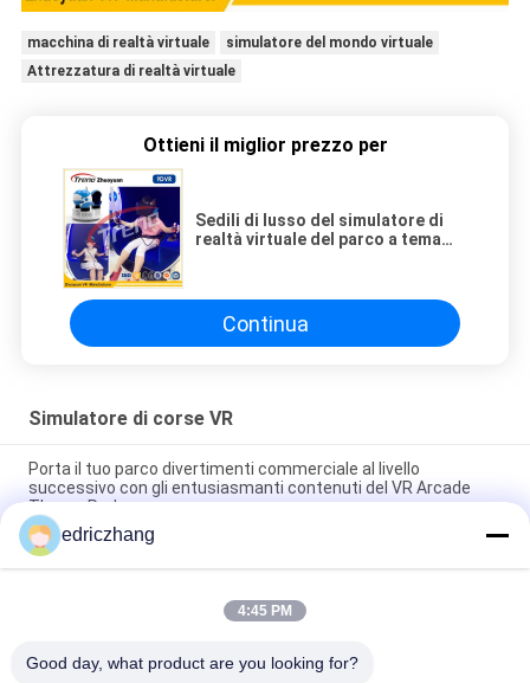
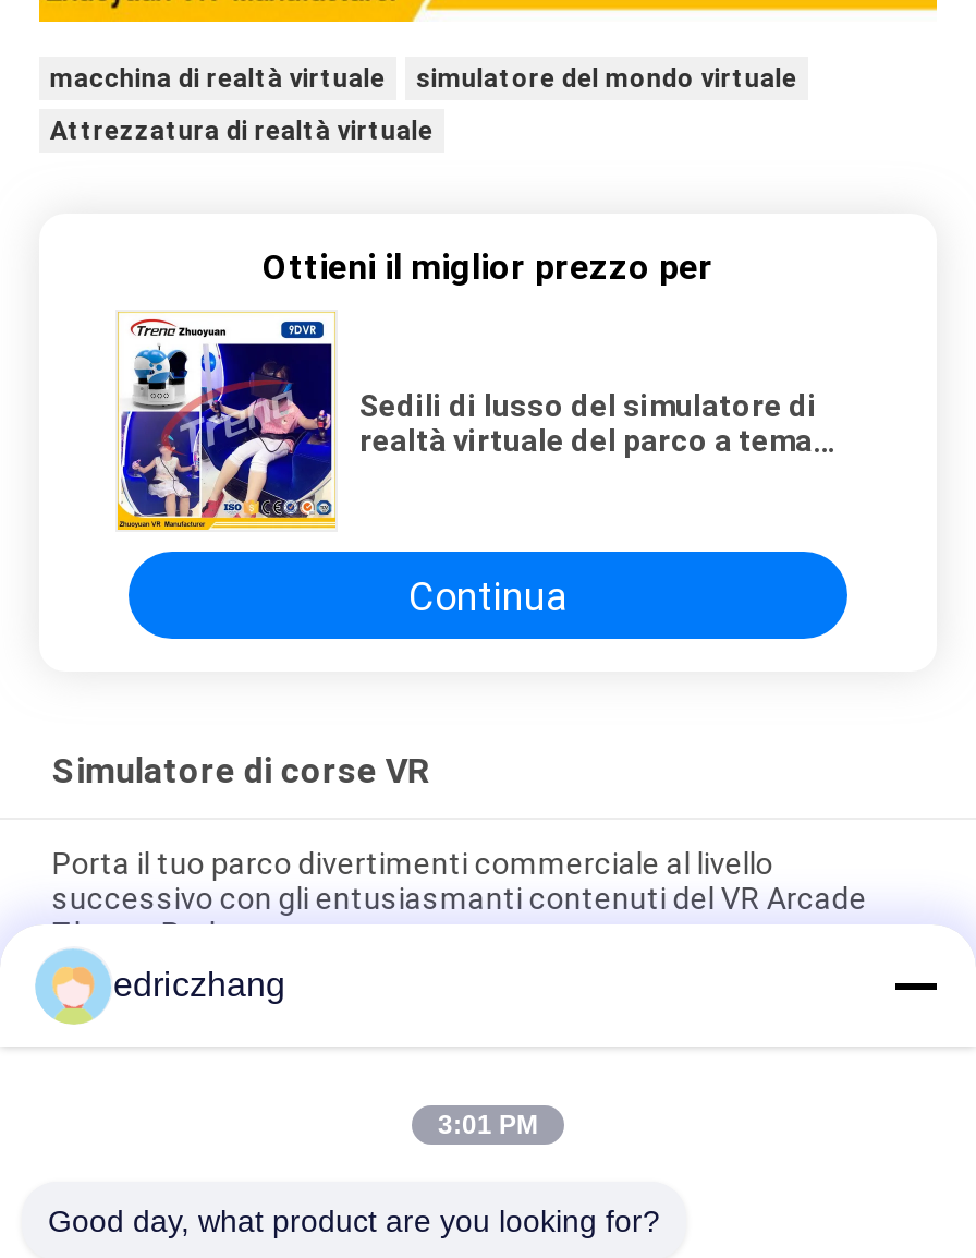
- 4:45 PM
+ 3:01 PM
